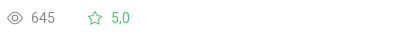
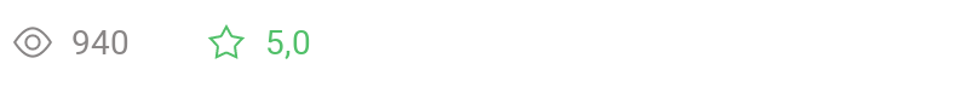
- 645
+ 940
